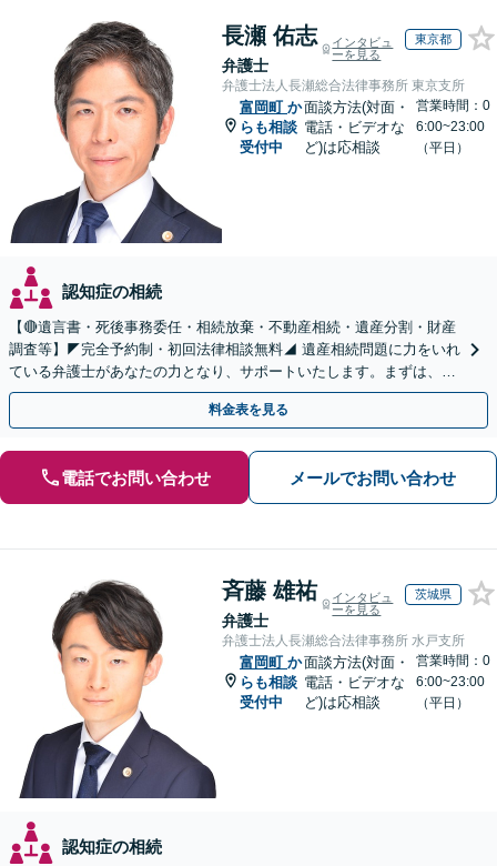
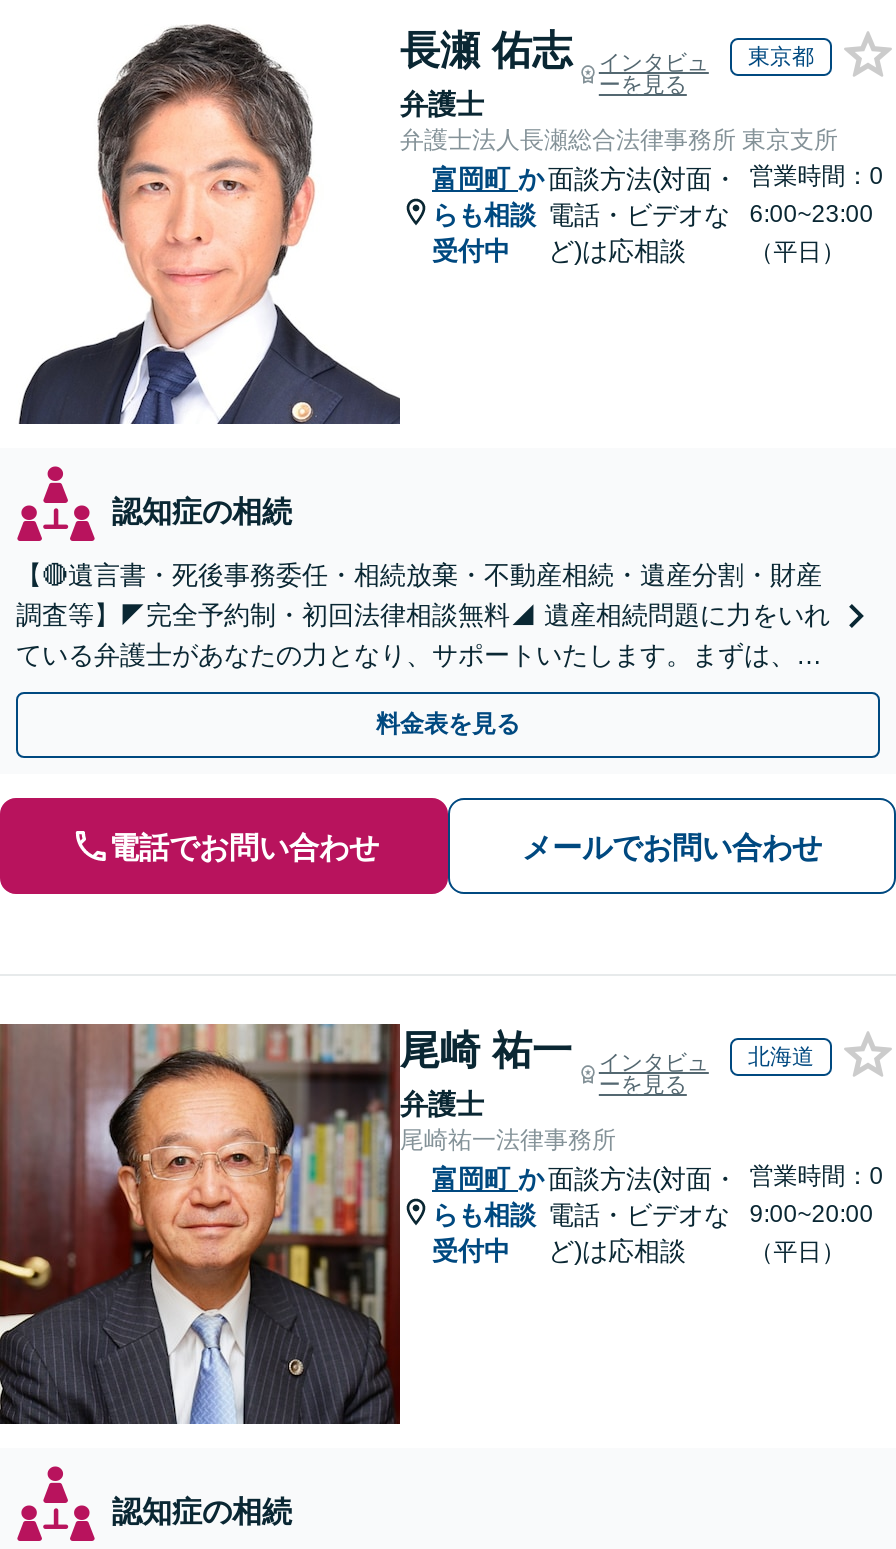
- [image]
- 斉藤 雄祐
+ [image]
+ 尾崎 祐一

- 茨城県
+ 北海道

- 弁護士法人長瀬総合法律事務所 水戸支所
+ 尾崎祐一法律事務所

- らも相談 電話・ビデオな 6:00~23:00
+ らも相談 電話・ビデオな 9:00~20:00
